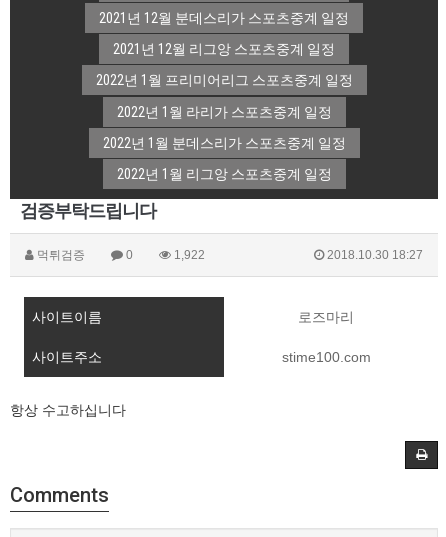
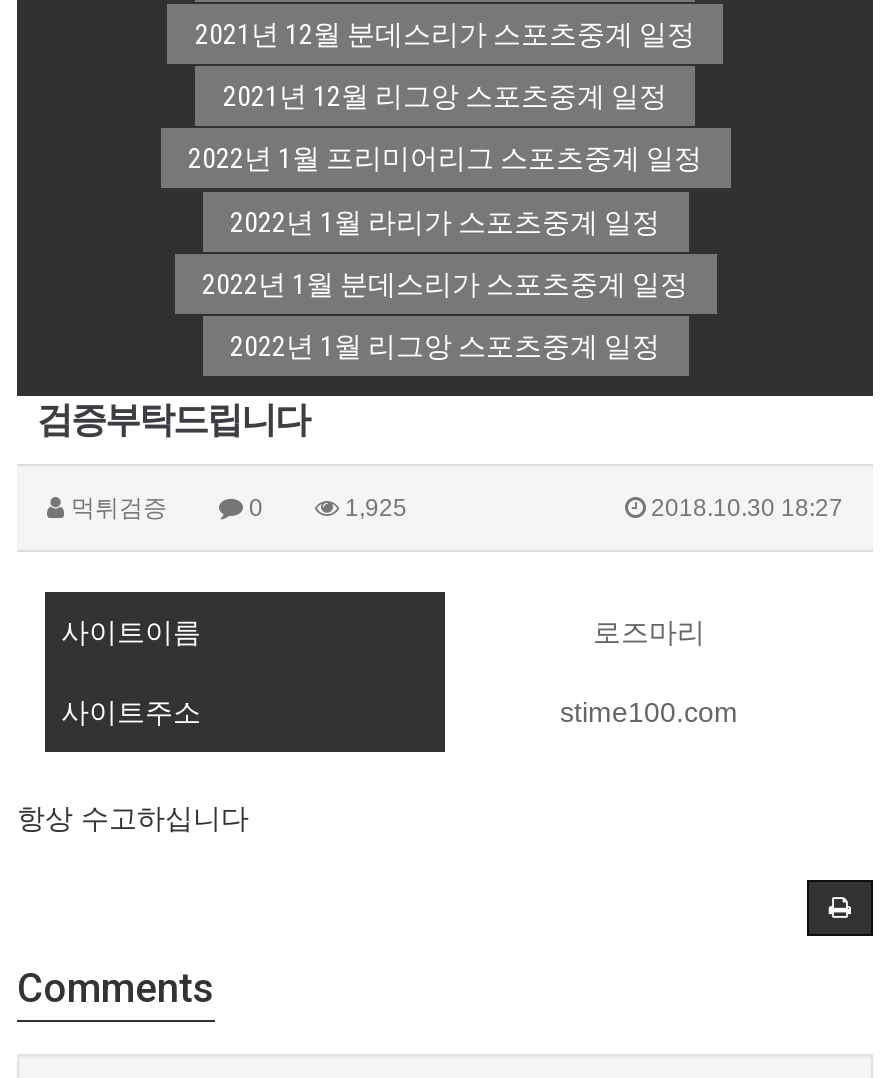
- 1,922
+ 1,925
